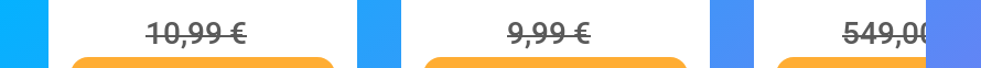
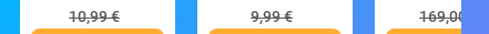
- 549,00 €
+ 169,00 €
